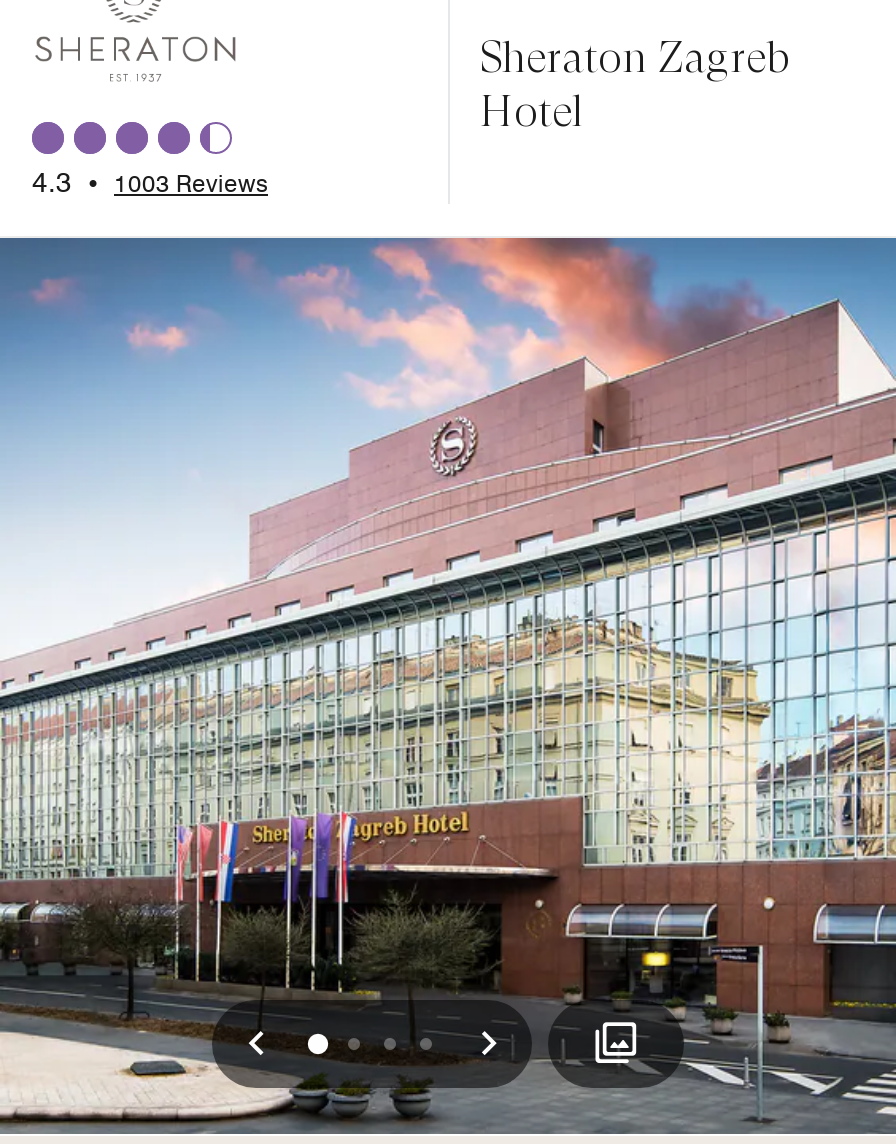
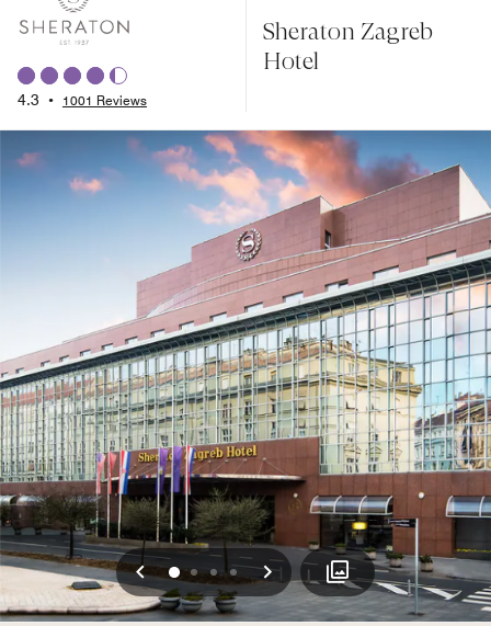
- 4.3 • 1003 Reviews
+ 4.3 • 1001 Reviews
